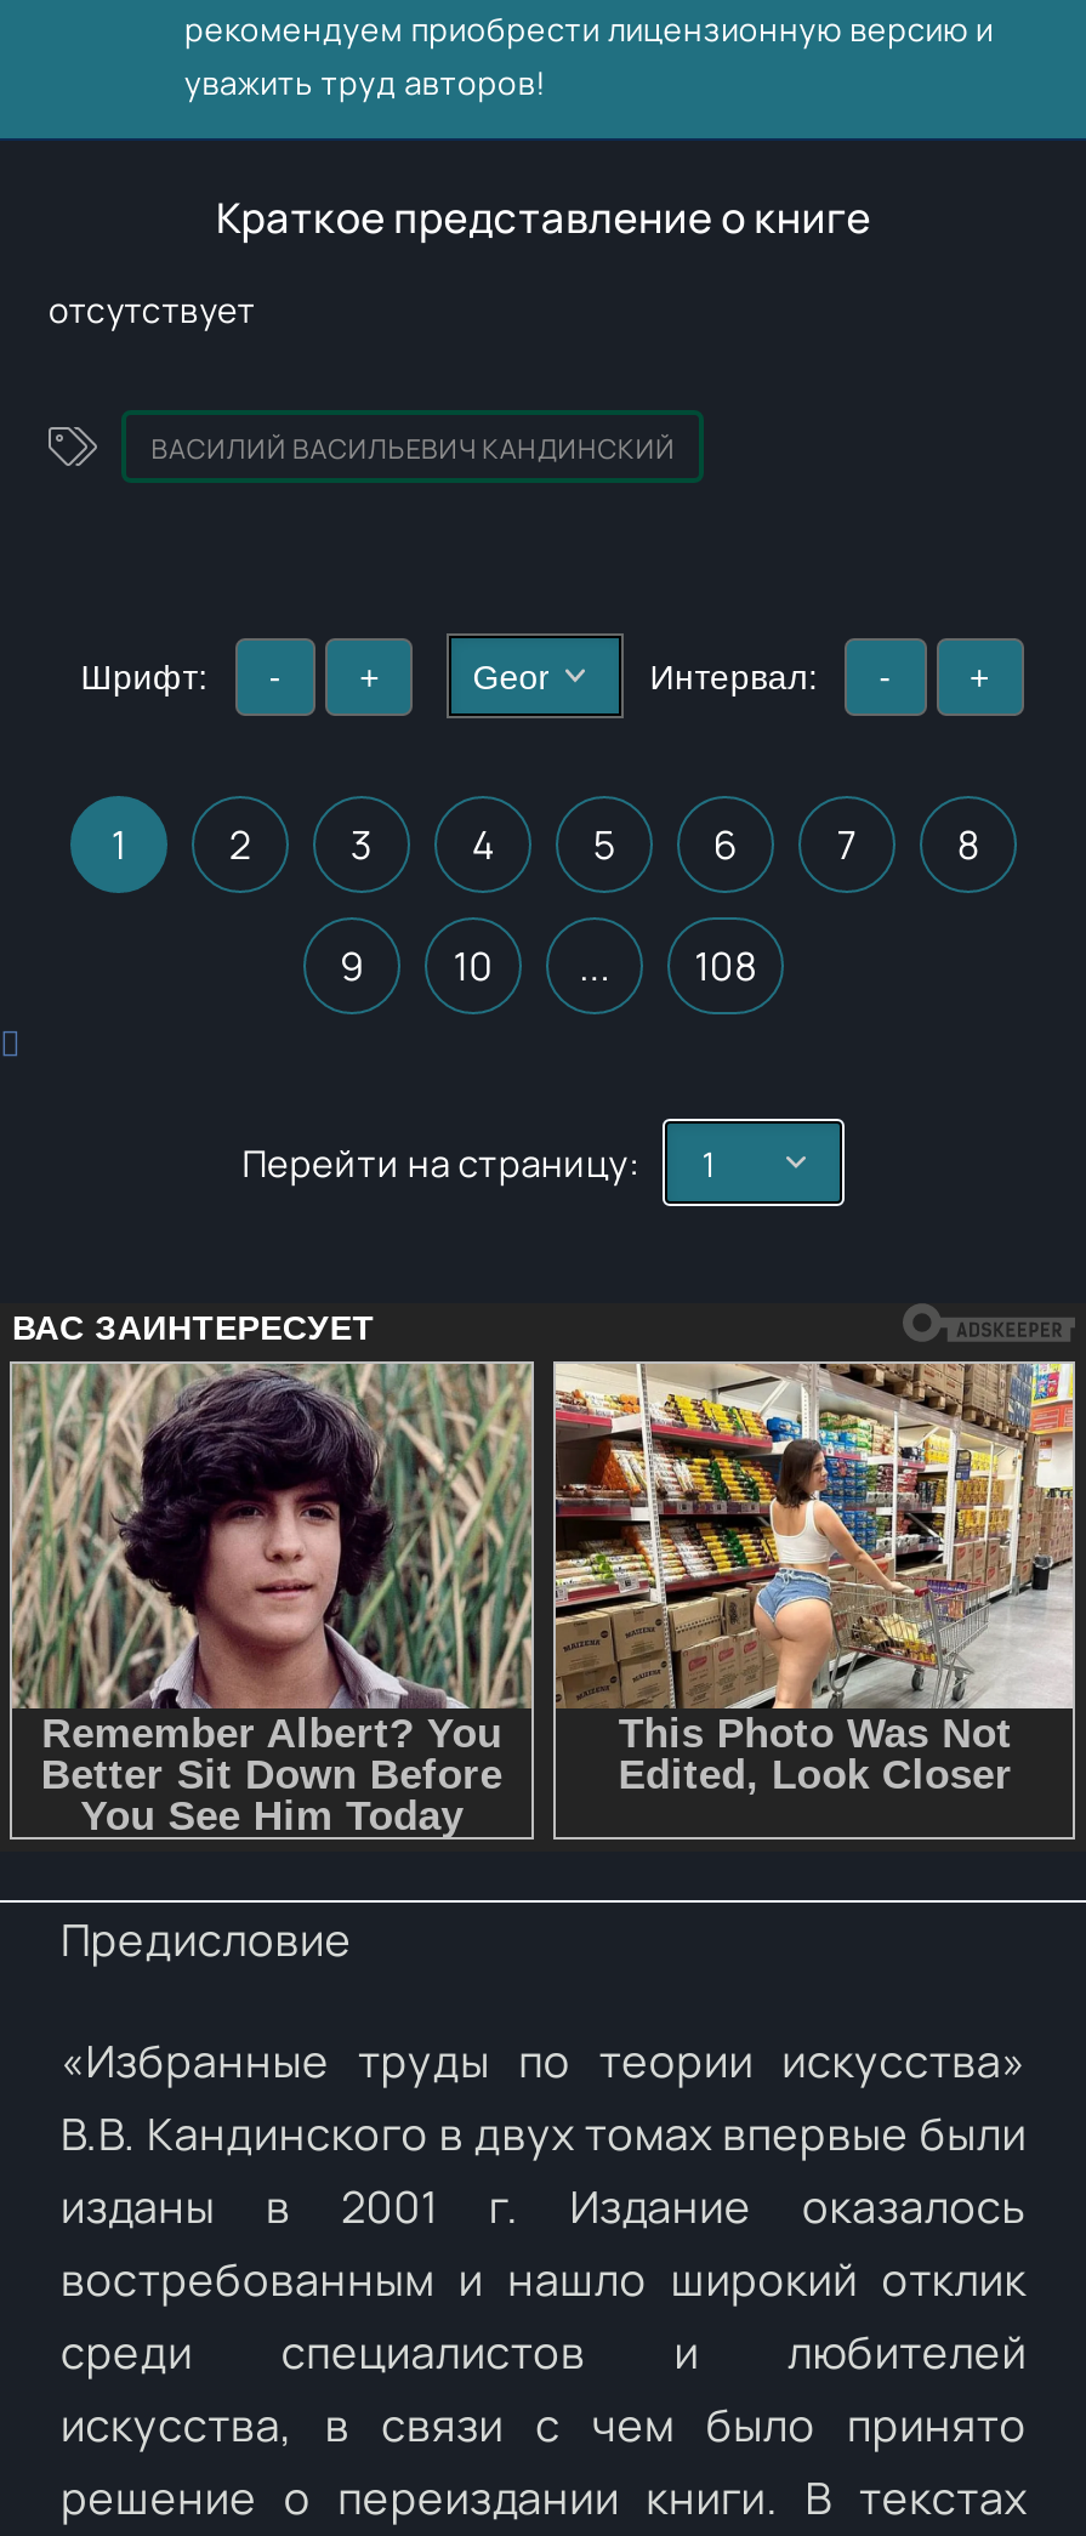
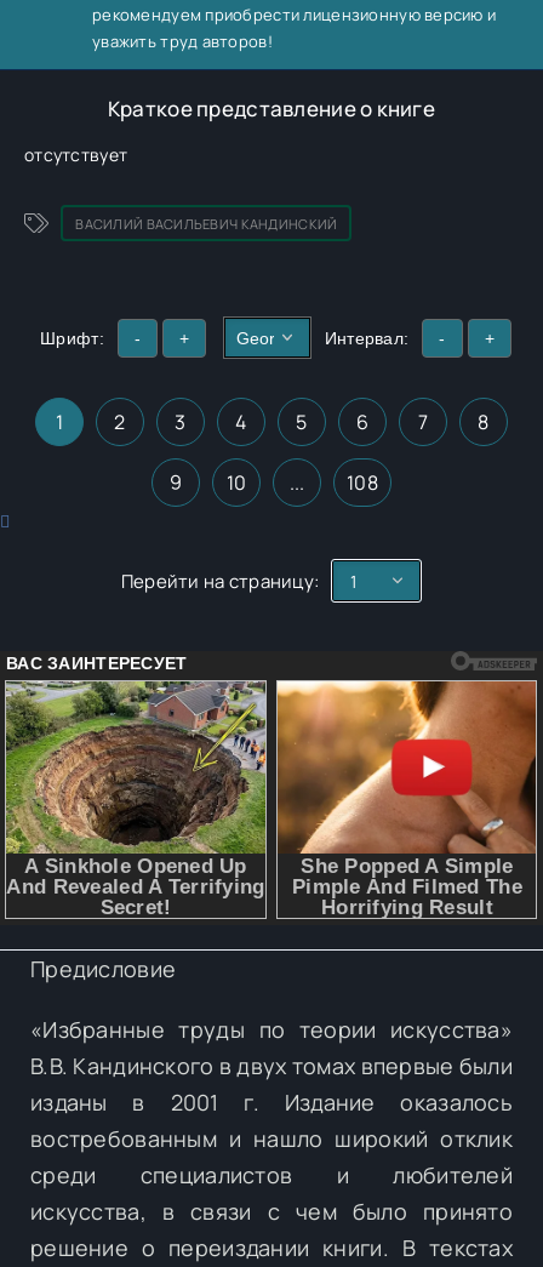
- [image]
+ [image]

- [image]
+ [image]
